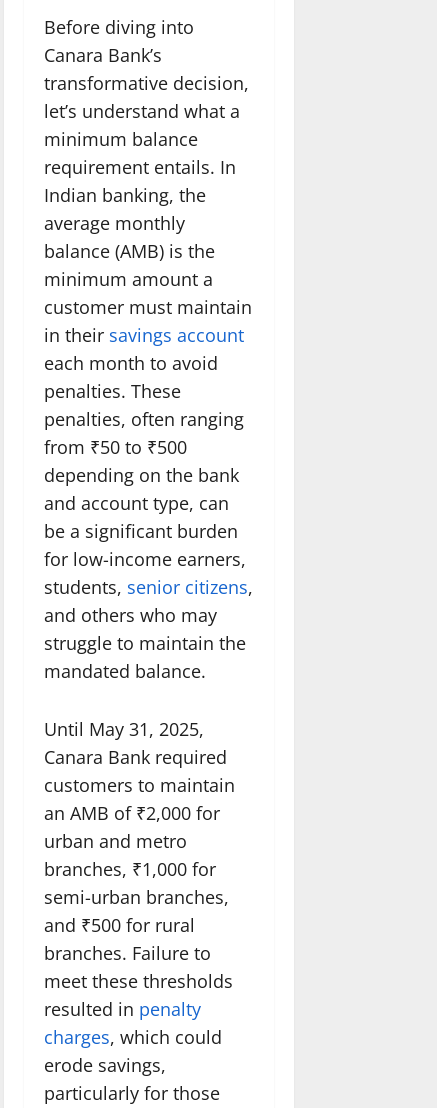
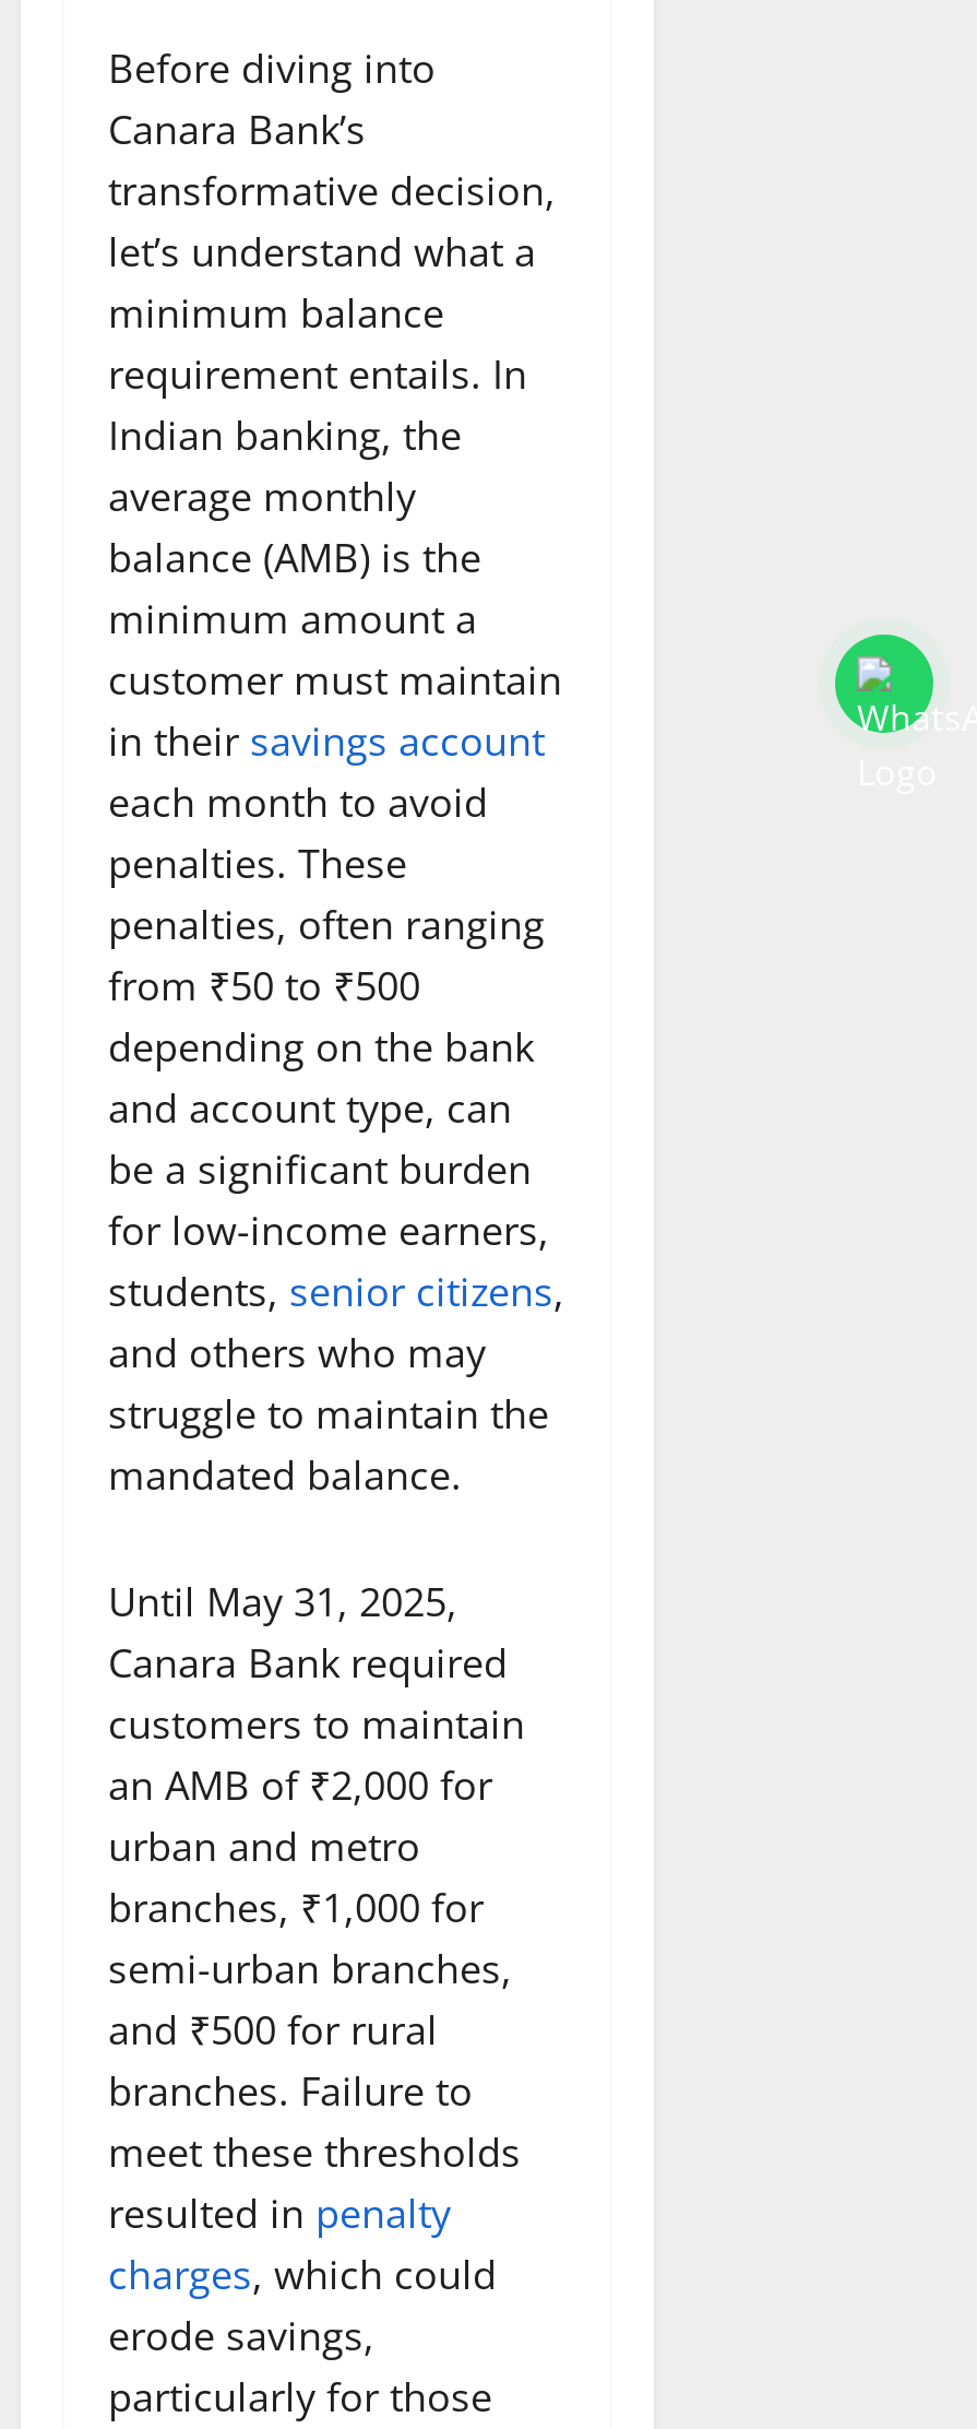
+ [image]
